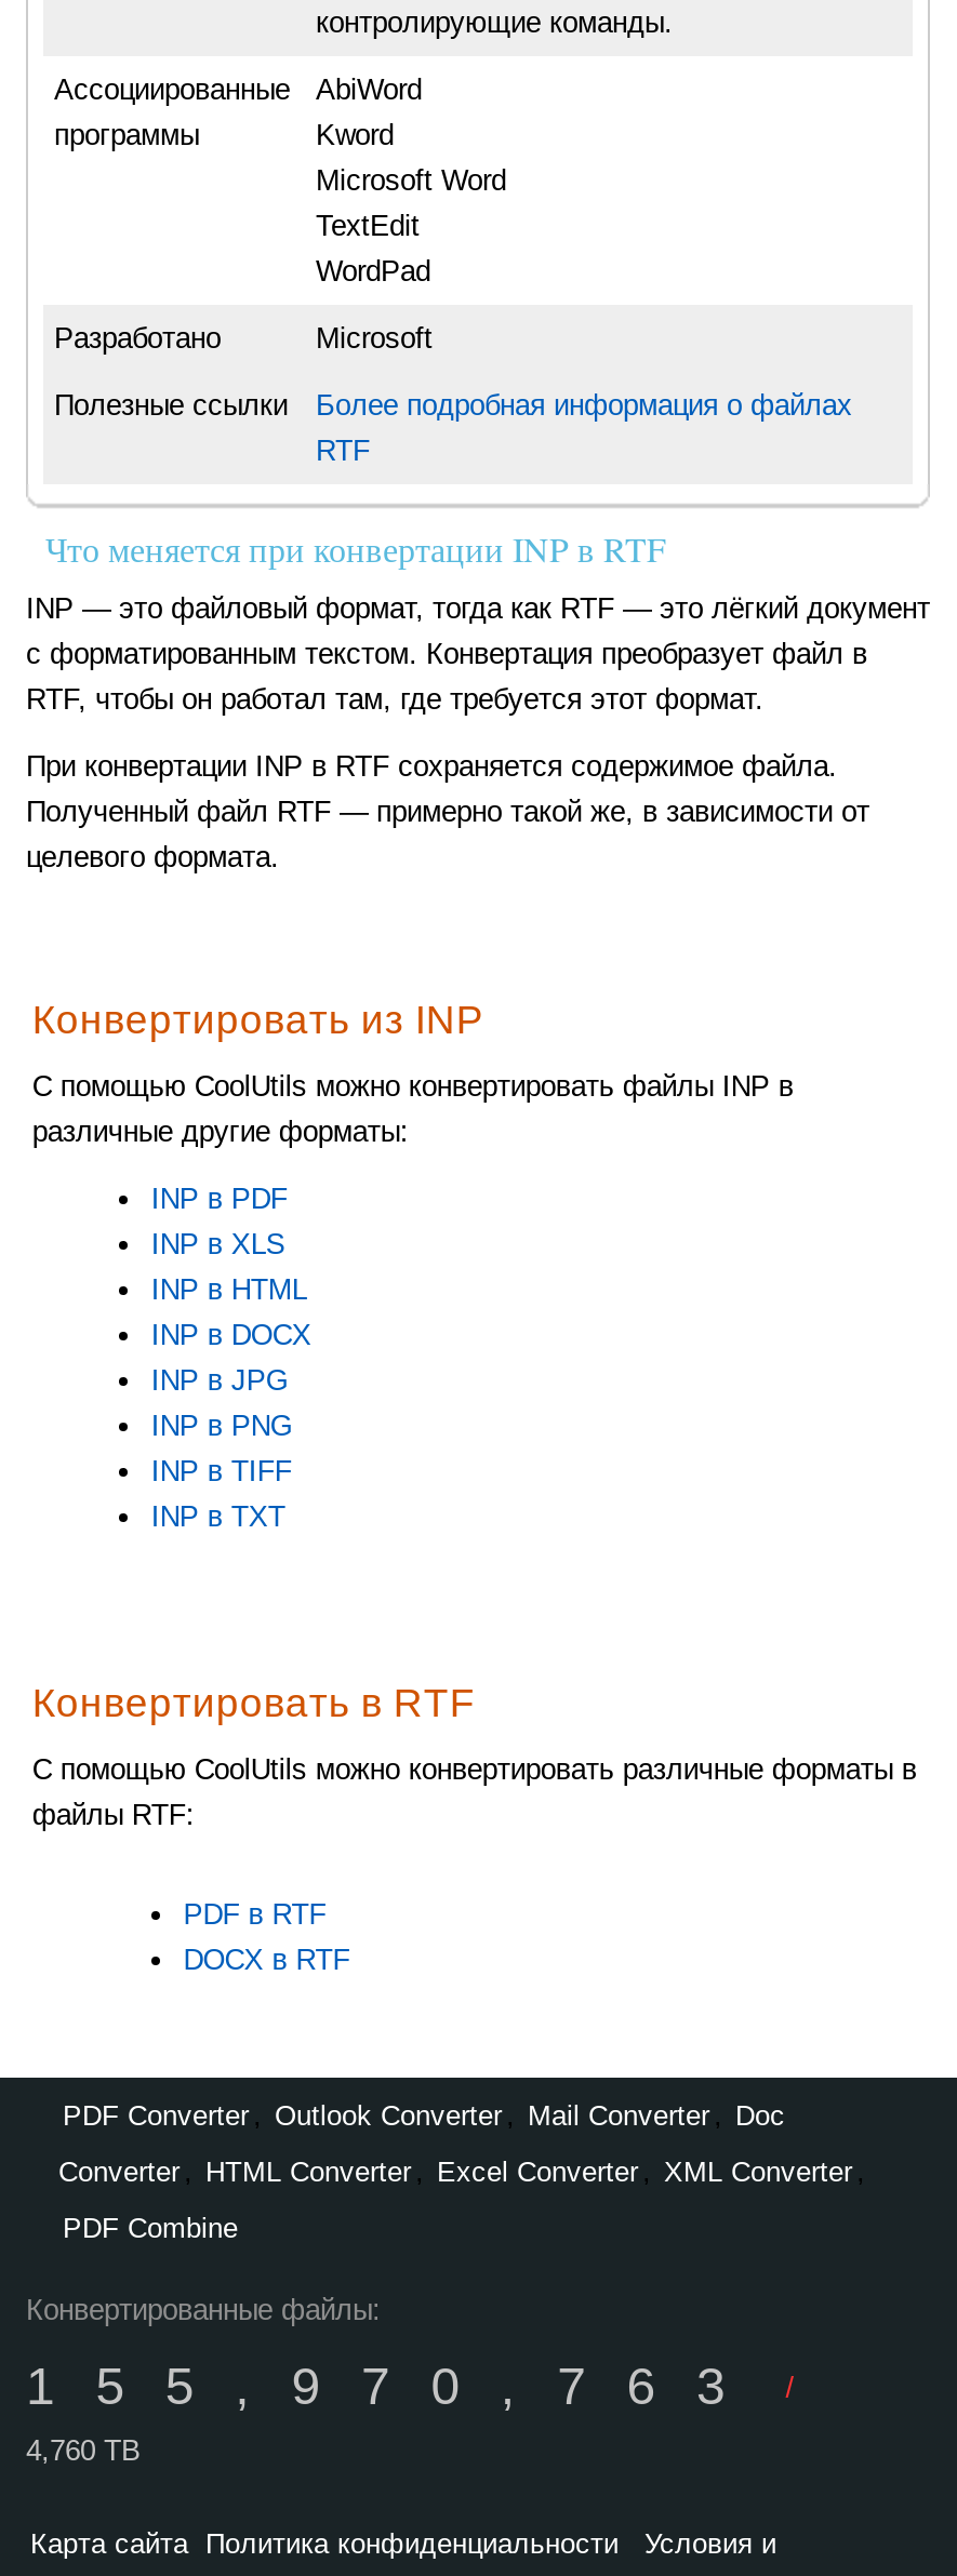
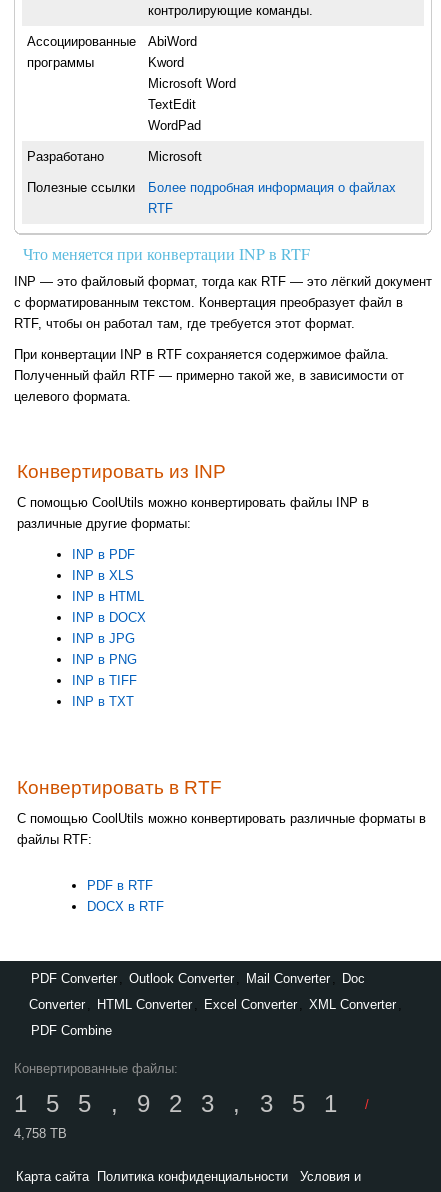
- 155,970,763 /
+ 155,923,351 /

- 4,760 TB
+ 4,758 TB
